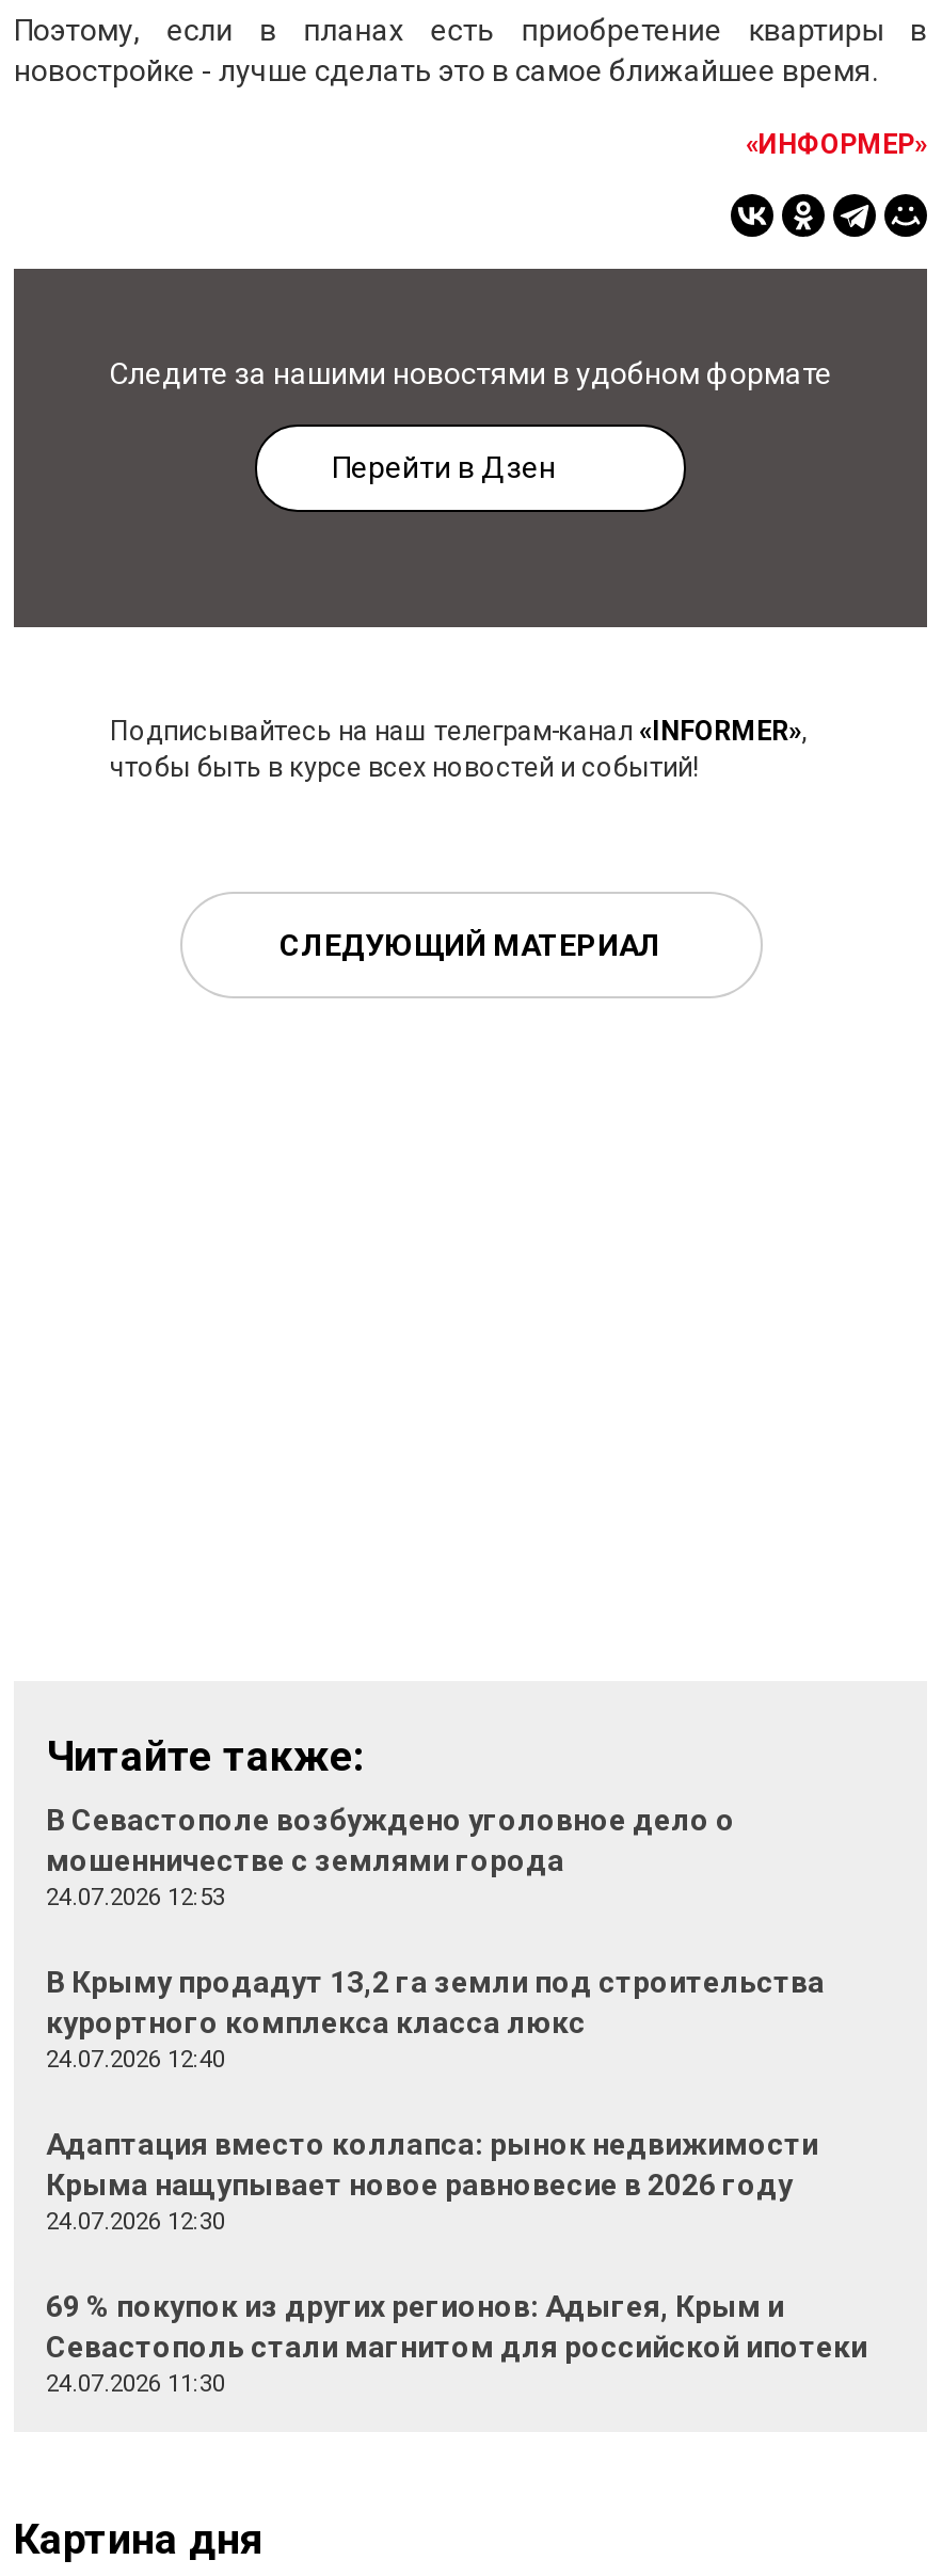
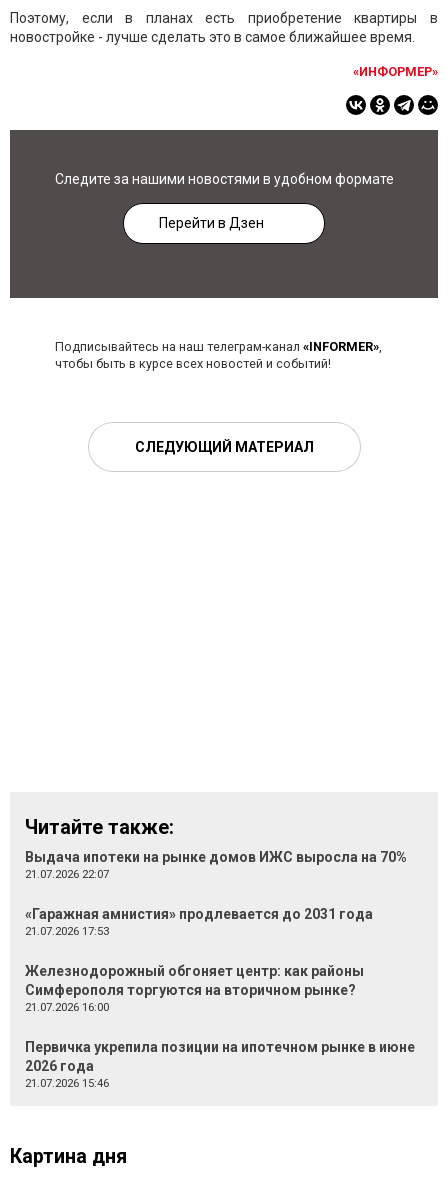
- В Севастополе возбуждено уголовное дело о
- мошенничестве с землями города
- 24.07.2026 12:53
+ Выдача ипотеки на рынке домов ИЖС выросла на 70%
+ 21.07.2026 22:07

- В Крыму продадут 13,2 га земли под строительства
- курортного комплекса класса люкс
- 24.07.2026 12:40
+ «Гаражная амнистия» продлевается до 2031 года
+ 21.07.2026 17:53

- Адаптация вместо коллапса: рынок недвижимости
- Крыма нащупывает новое равновесие в 2026 году
- 24.07.2026 12:30
+ Железнодорожный обгоняет центр: как районы
+ Симферополя торгуются на вторичном рынке?
+ 21.07.2026 16:00

- 69 % покупок из других регионов: Адыгея, Крым и
- Севастополь стали магнитом для российской ипотеки
- 24.07.2026 11:30
+ Первичка укрепила позиции на ипотечном рынке в июне
+ 2026 года
+ 21.07.2026 15:46
